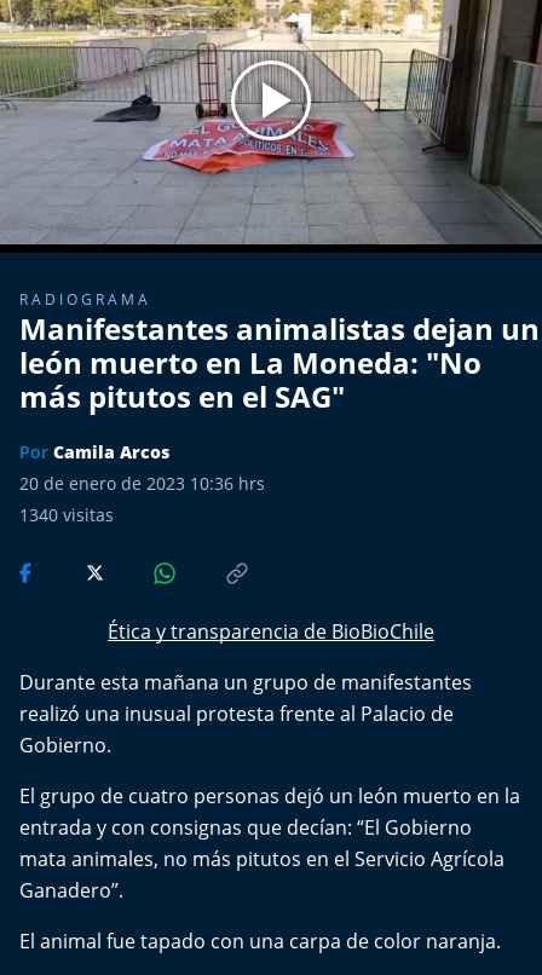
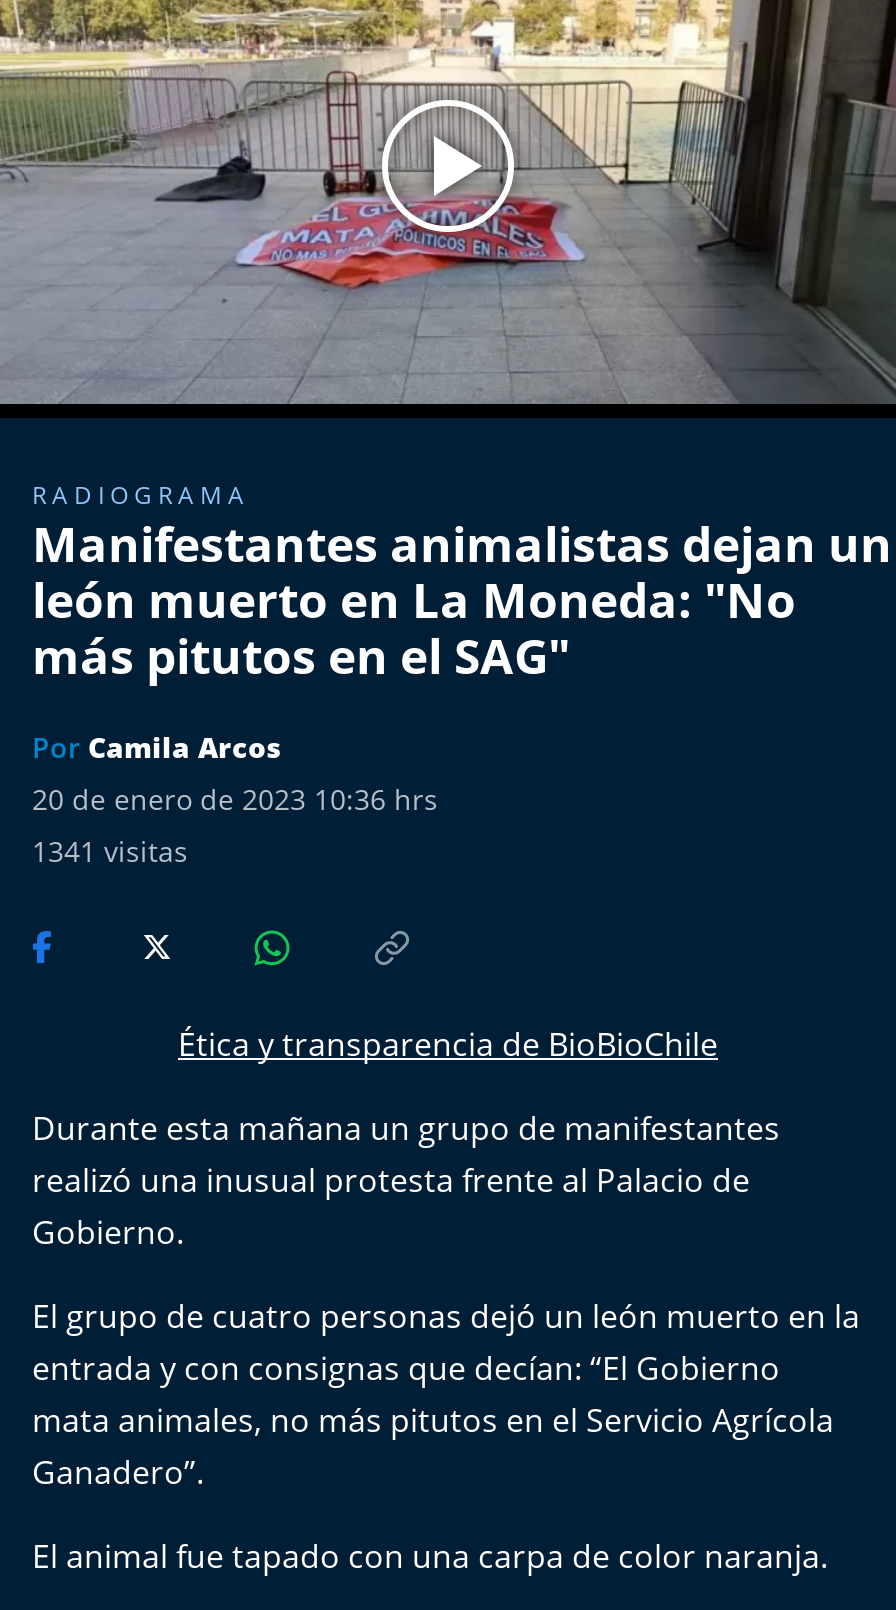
- 1340 visitas
+ 1341 visitas
